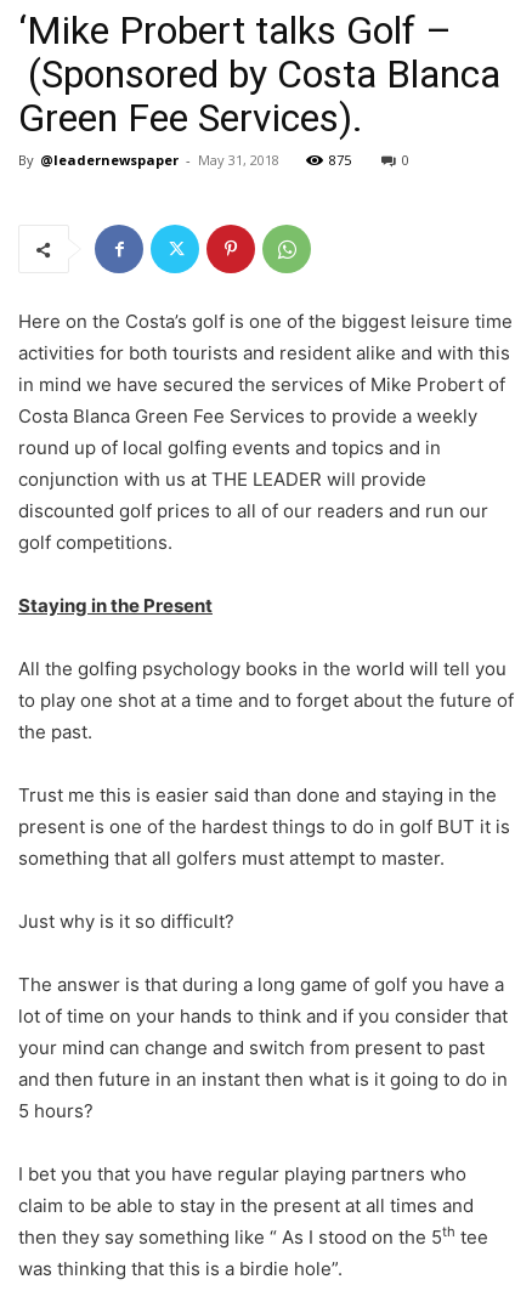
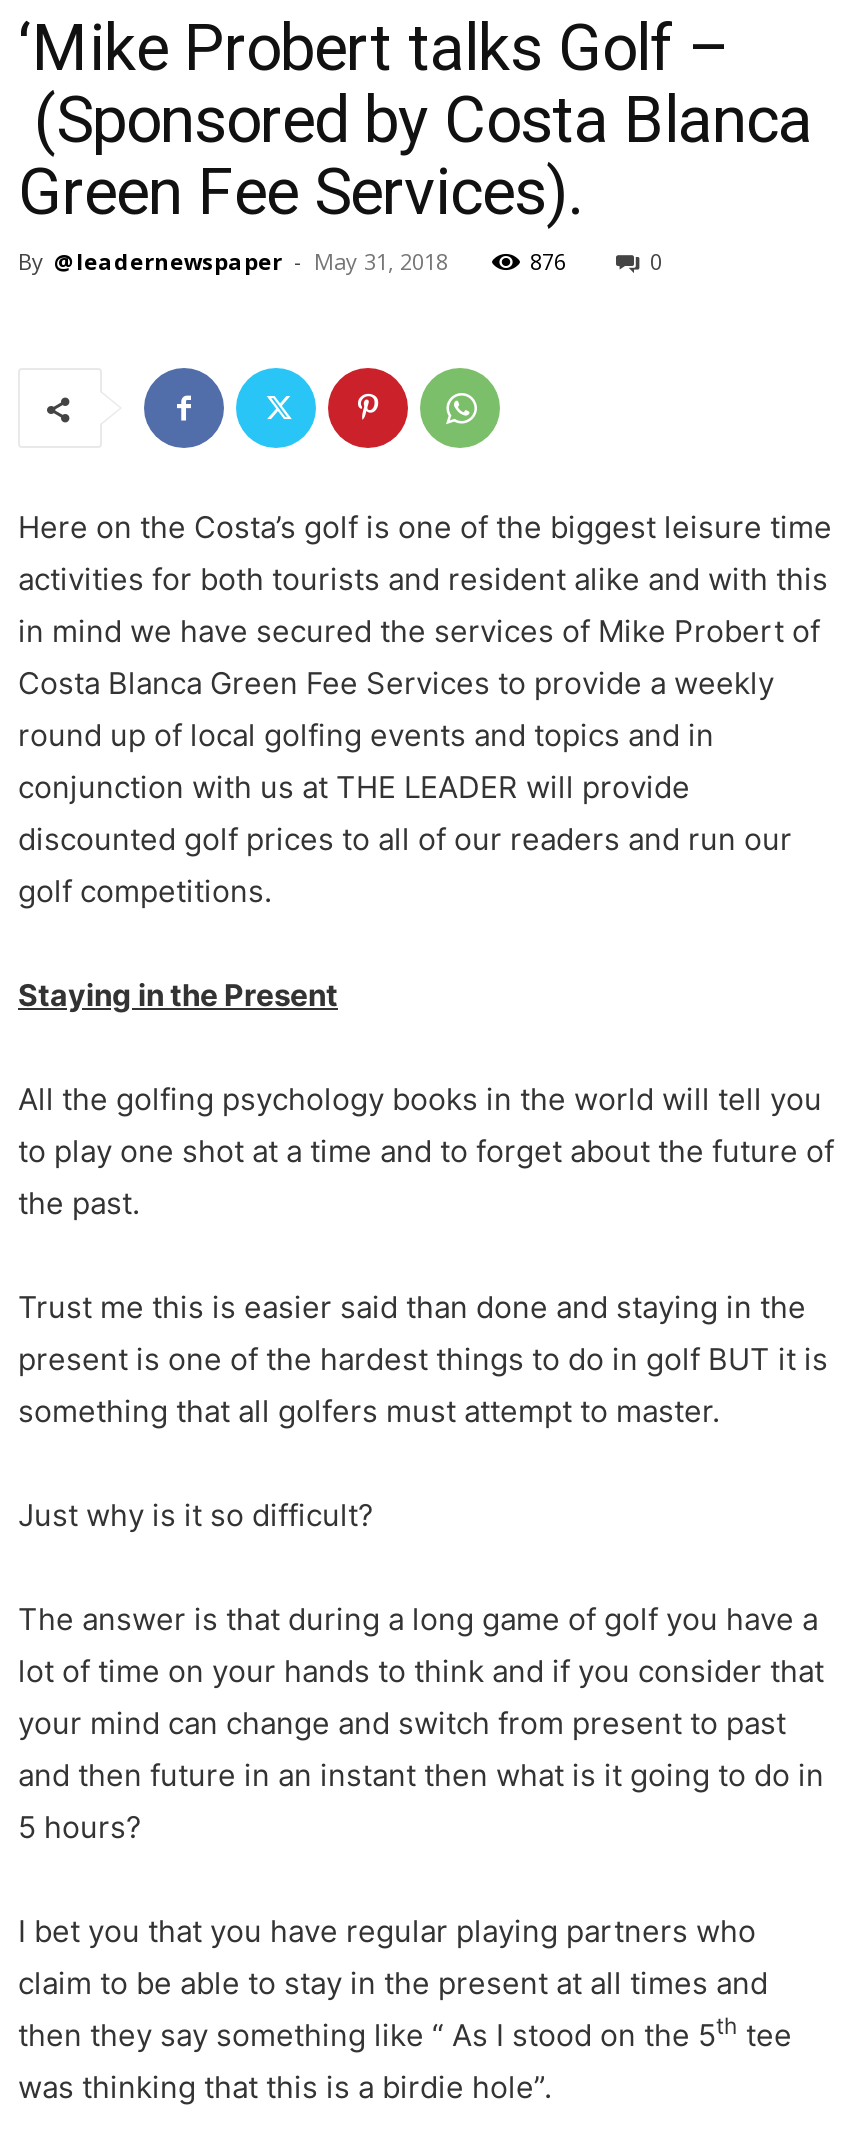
- 875
+ 876
